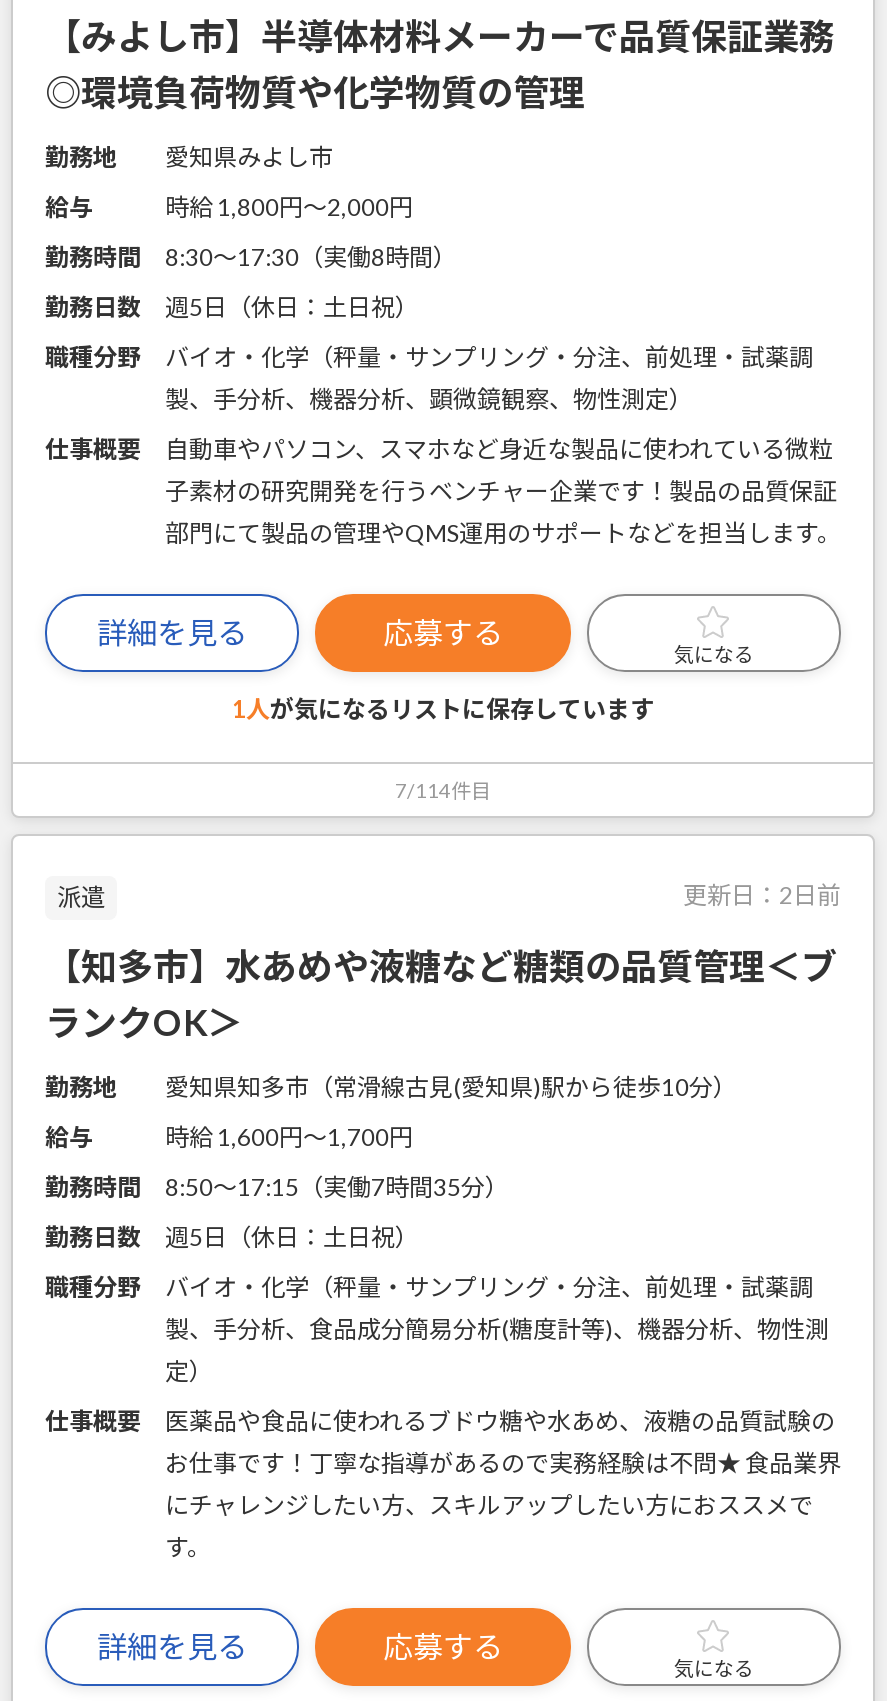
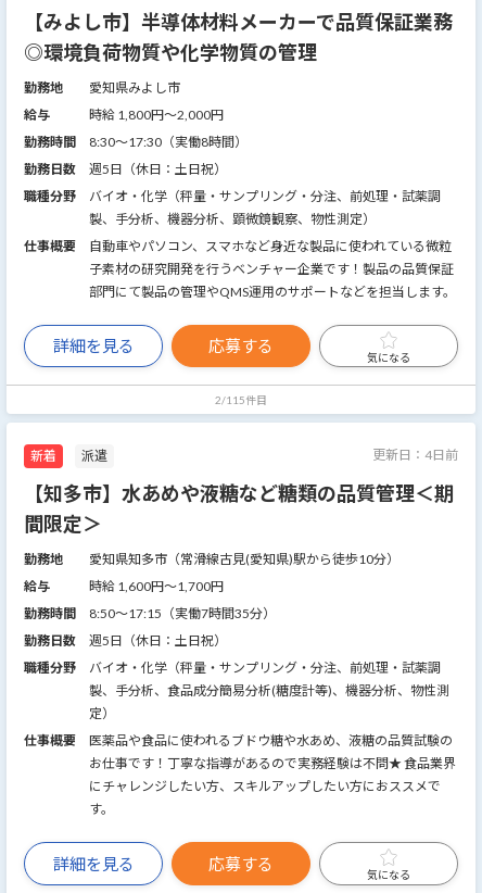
- 1人が気になるリストに保存しています
+ 2/115件目

- 7/114件目
+ 新着

- 更新日：2日前
+ 更新日：4日前

- 【知多市】水あめや液糖など糖類の品質管理＜ブ
- ランクOK＞
+ 【知多市】水あめや液糖など糖類の品質管理＜期
+ 間限定＞
